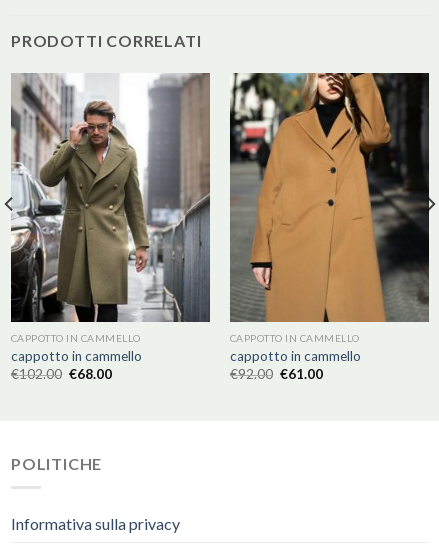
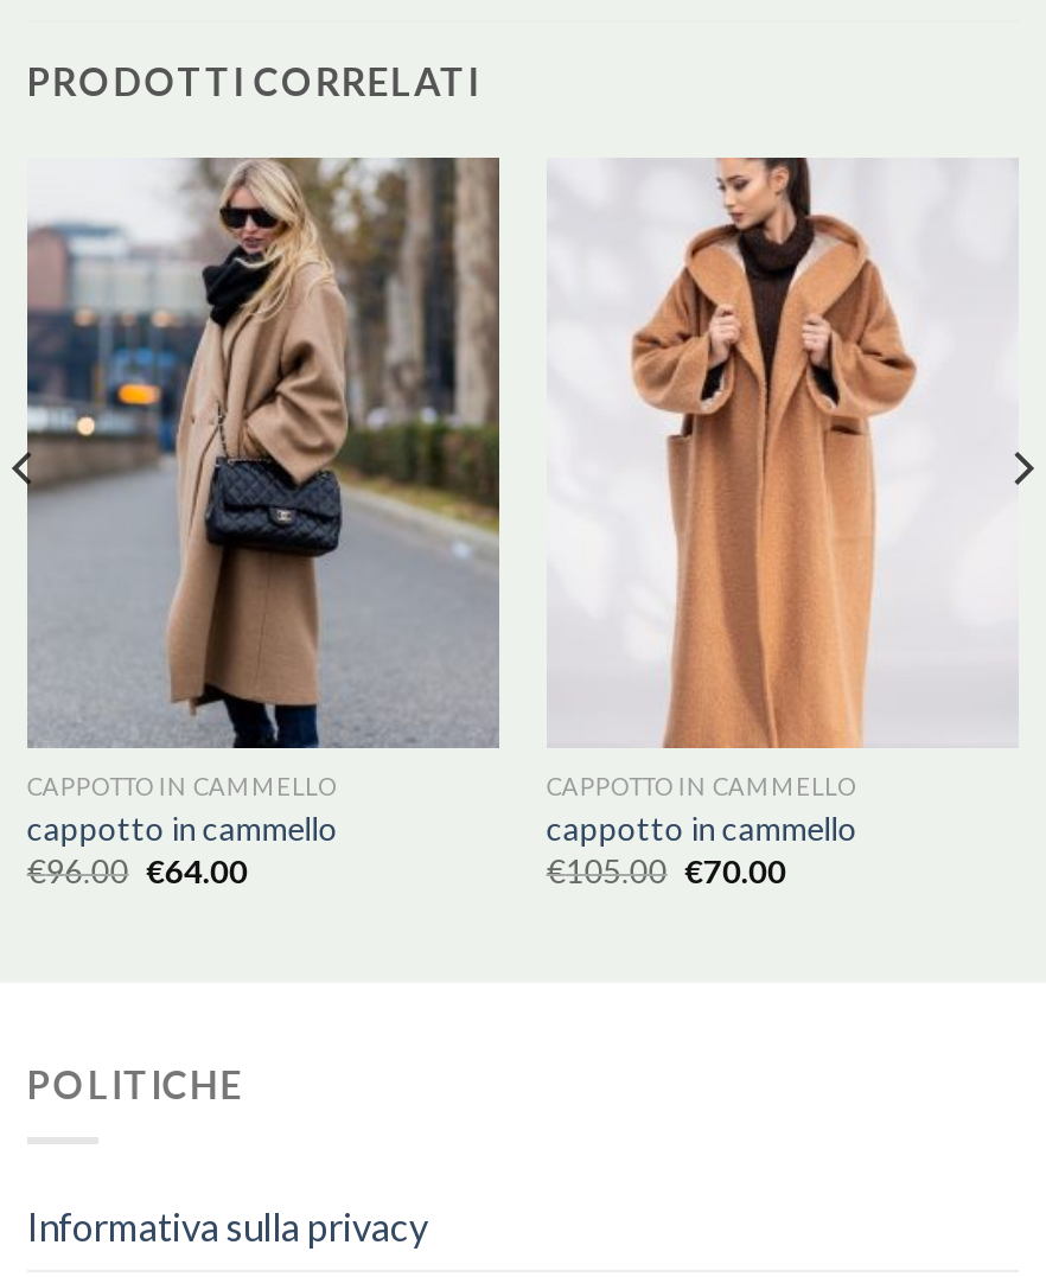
- [image]
+ [image]

- [image]
+ [image]

- €102.00 €68.00
+ €96.00 €64.00

- €92.00 €61.00
+ €105.00 €70.00
